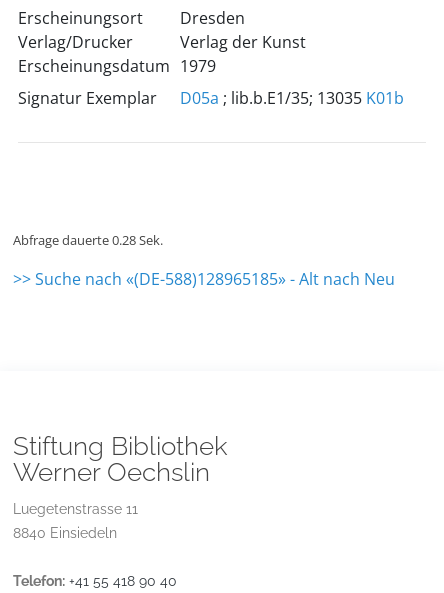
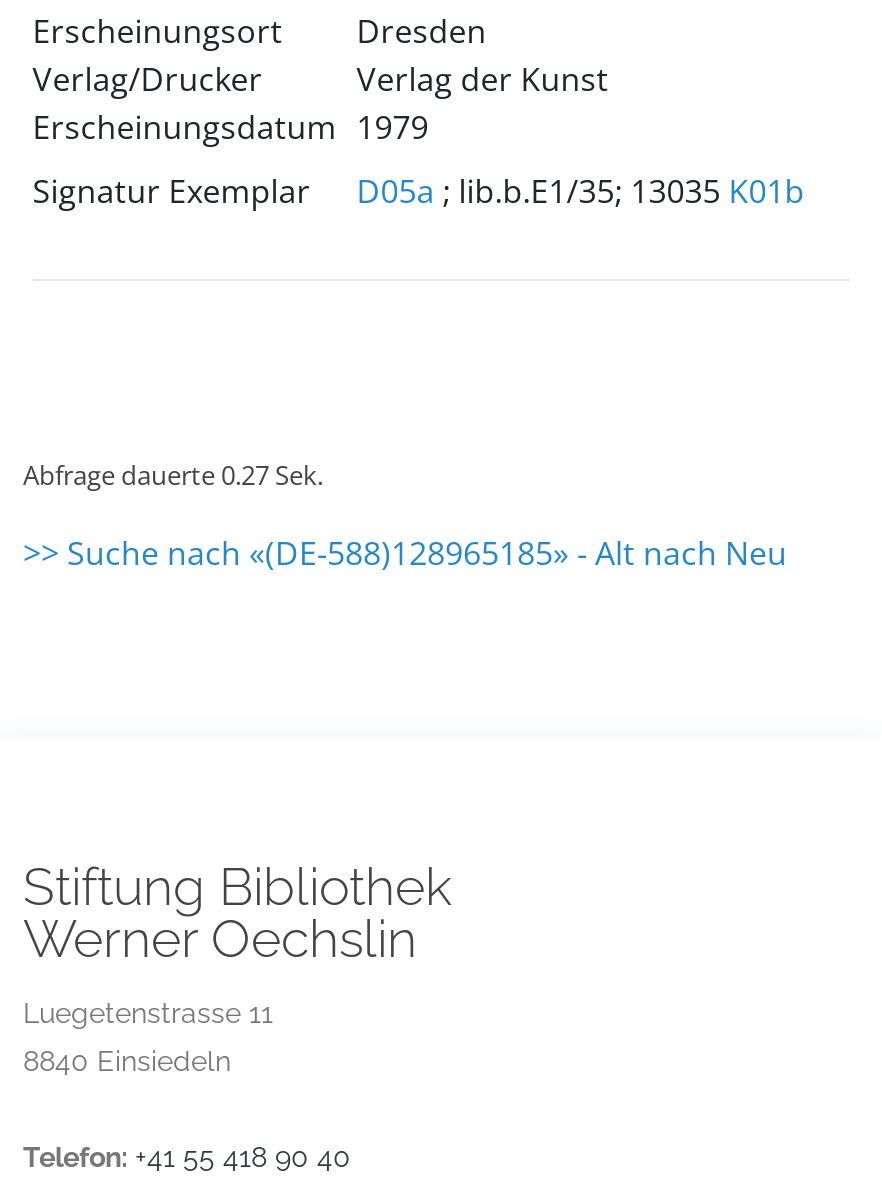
- Abfrage dauerte 0.28 Sek.
+ Abfrage dauerte 0.27 Sek.
